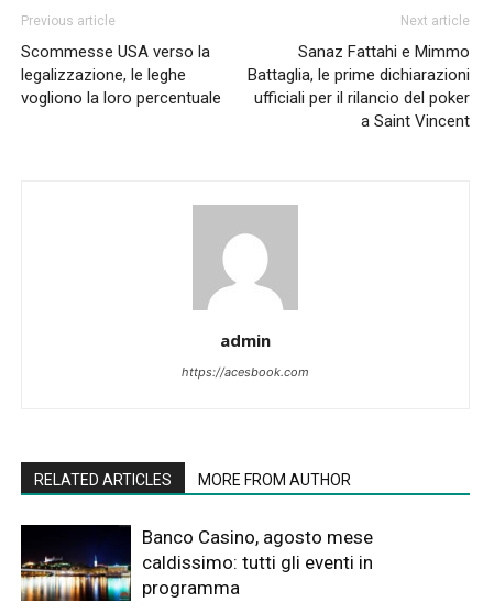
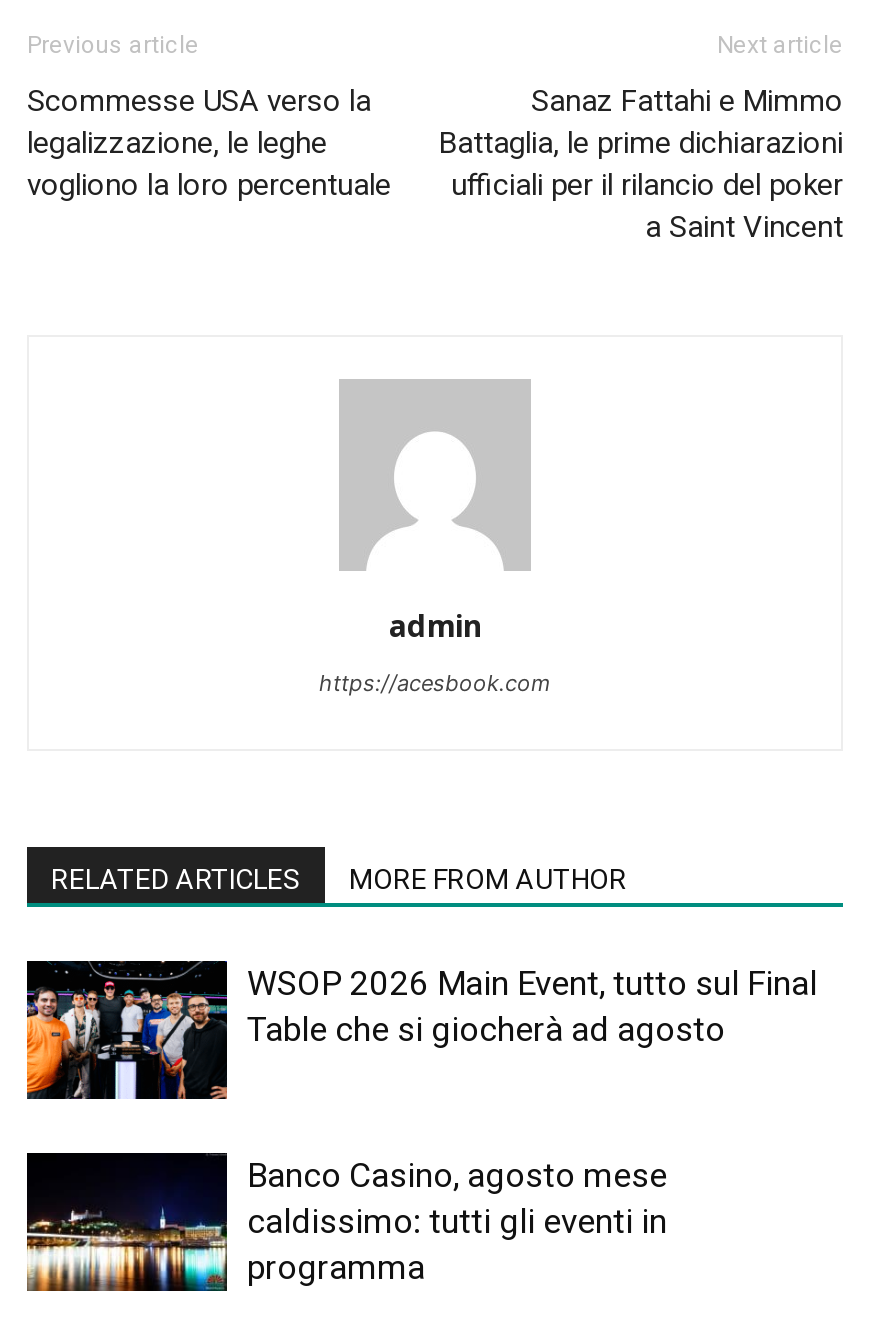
+ [image]
+ WSOP 2026 Main Event, tutto sul Final
+ Table che si giocherà ad agosto
